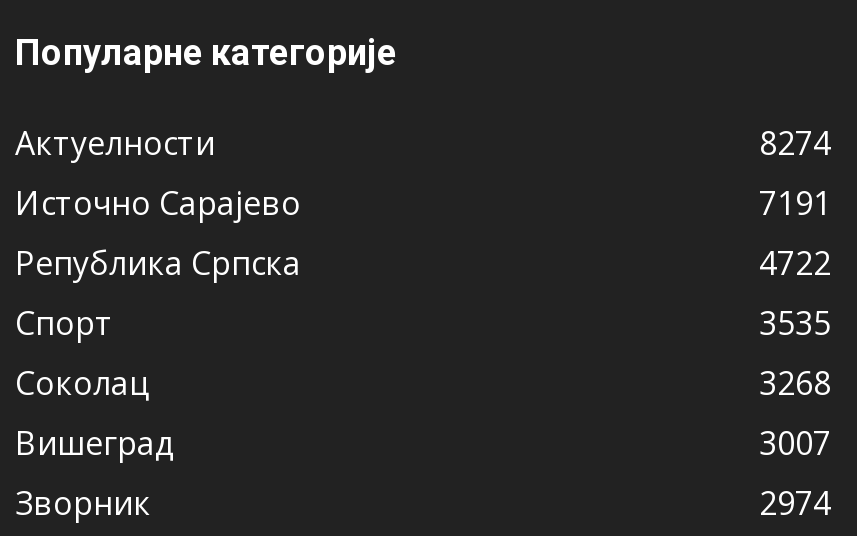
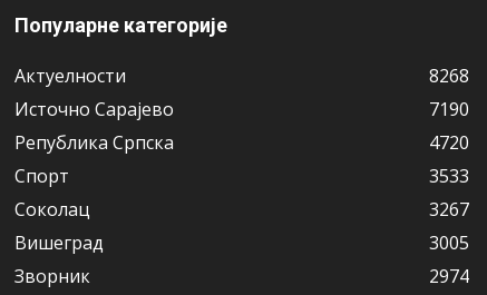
- 8274
+ 8268

- 7191
+ 7190

- 4722
+ 4720

- 3535
+ 3533

- 3268
+ 3267

- 3007
+ 3005
